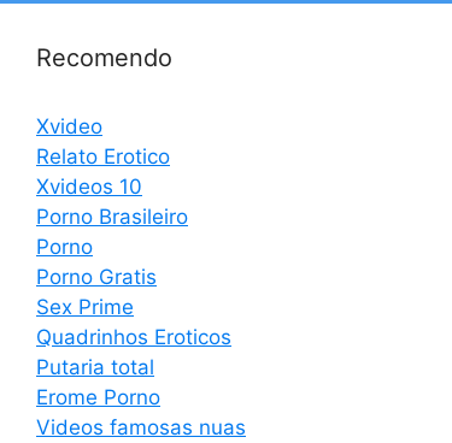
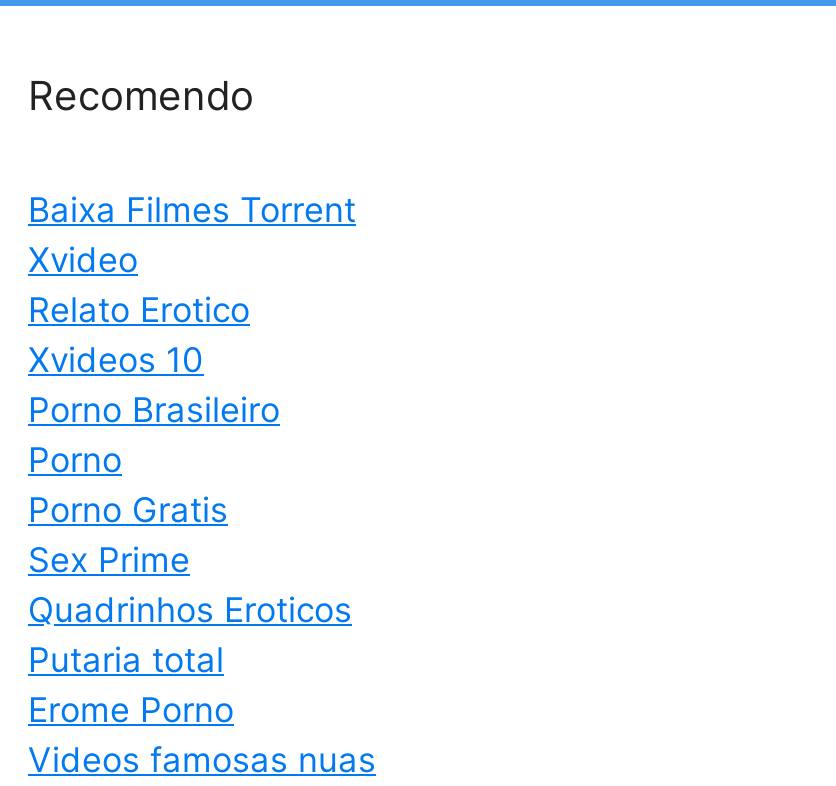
+ Baixa Filmes Torrent
